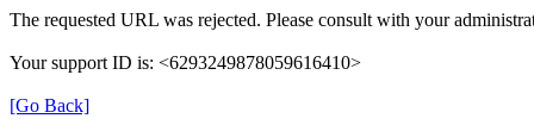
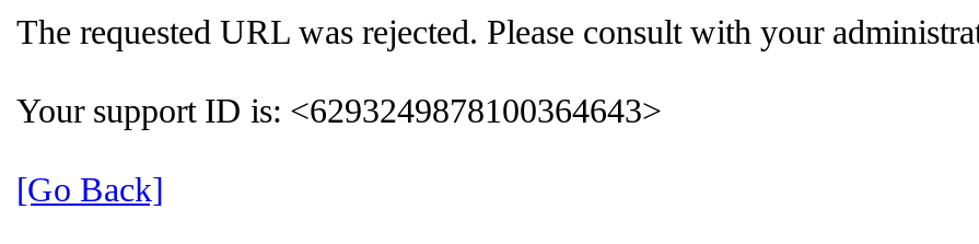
- Your support ID is: <6293249878059616410>
+ Your support ID is: <6293249878100364643>
